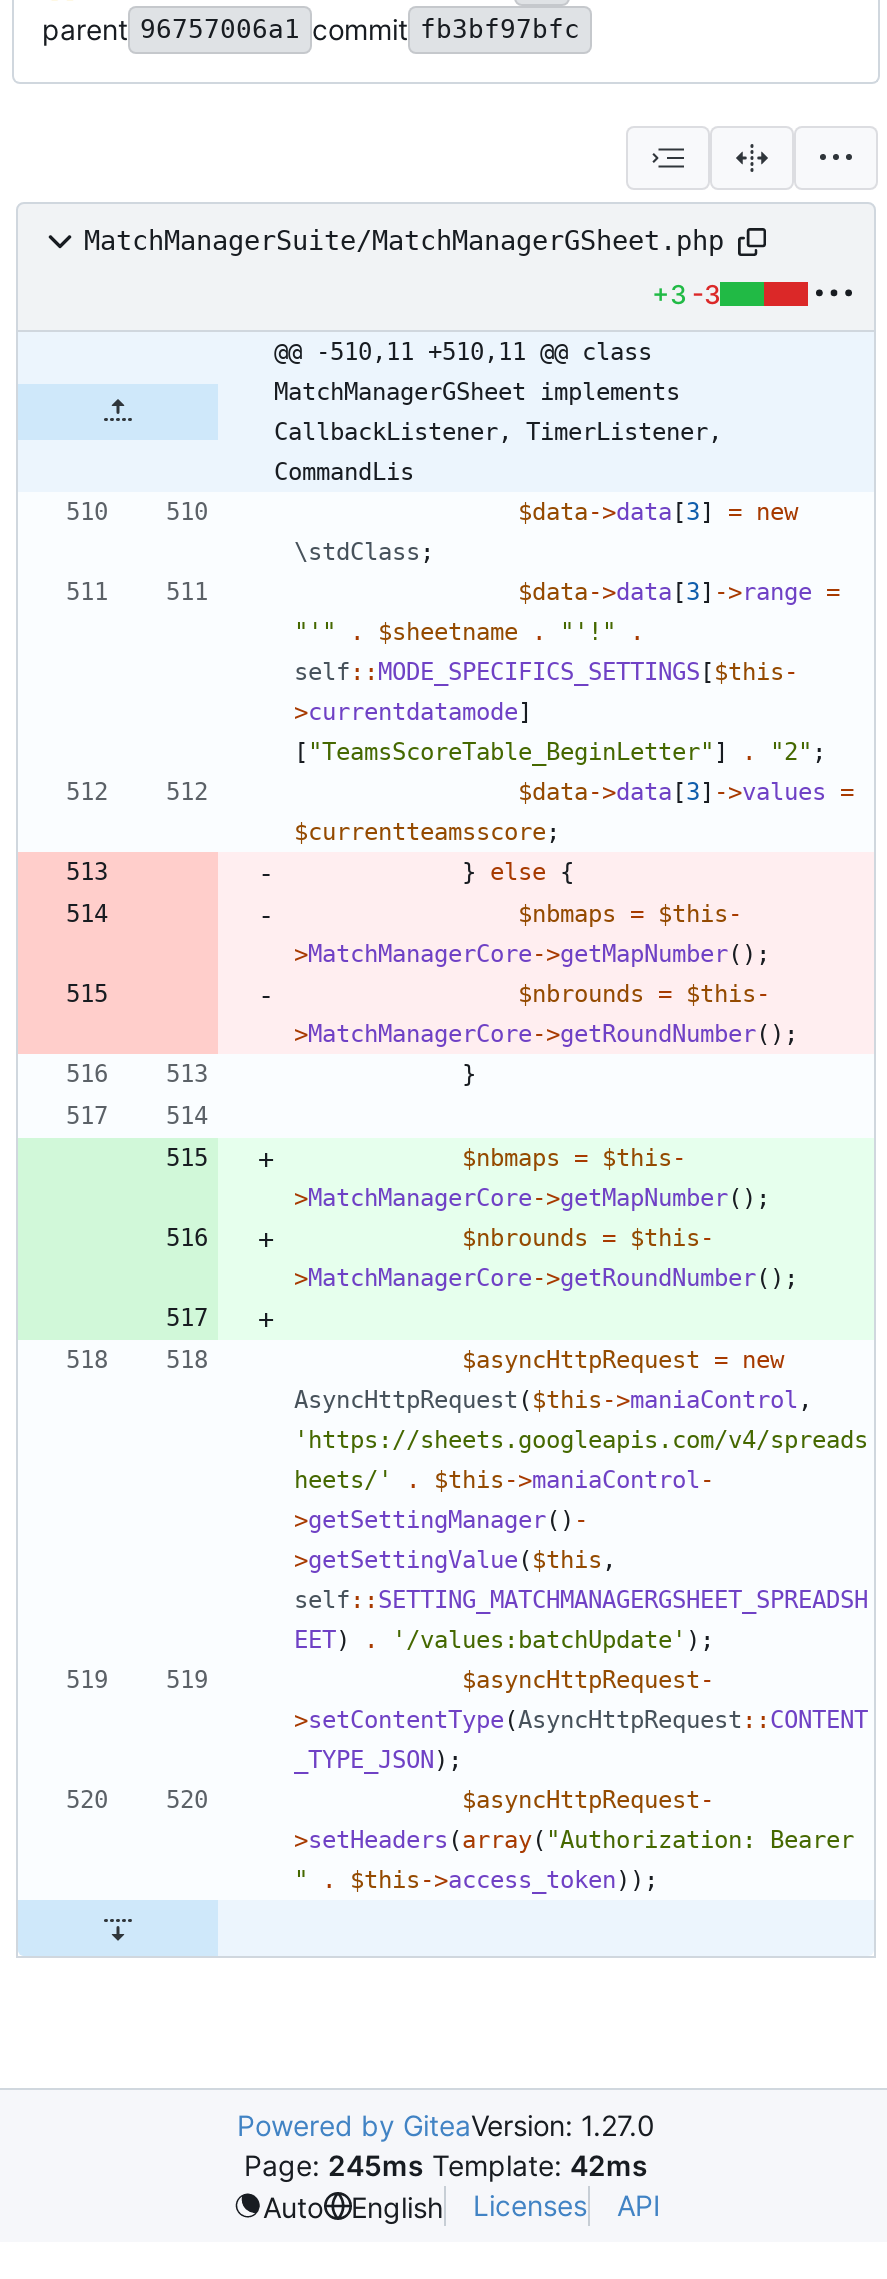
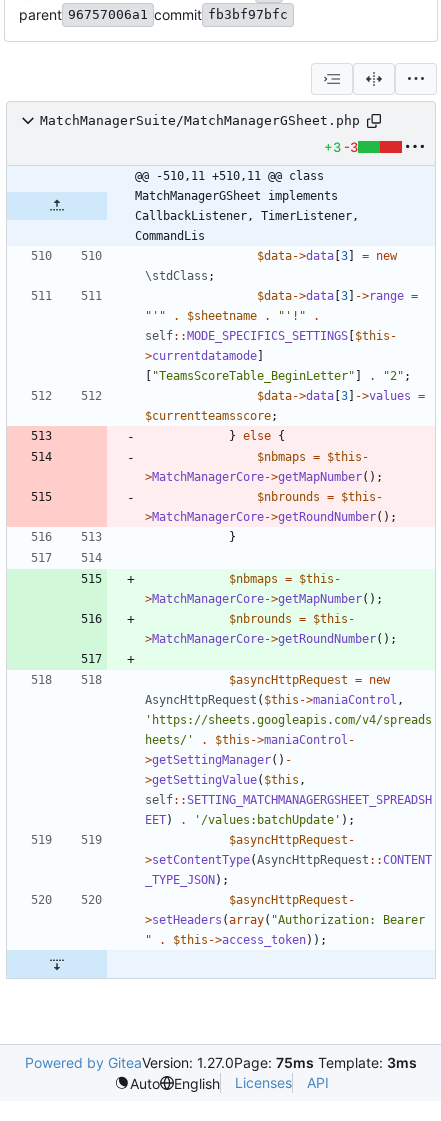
- Powered by GiteaVersion: 1.27.0
- Page: 245ms Template: 42ms
+ Powered by GiteaVersion: 1.27.0Page: 75ms Template: 3ms
